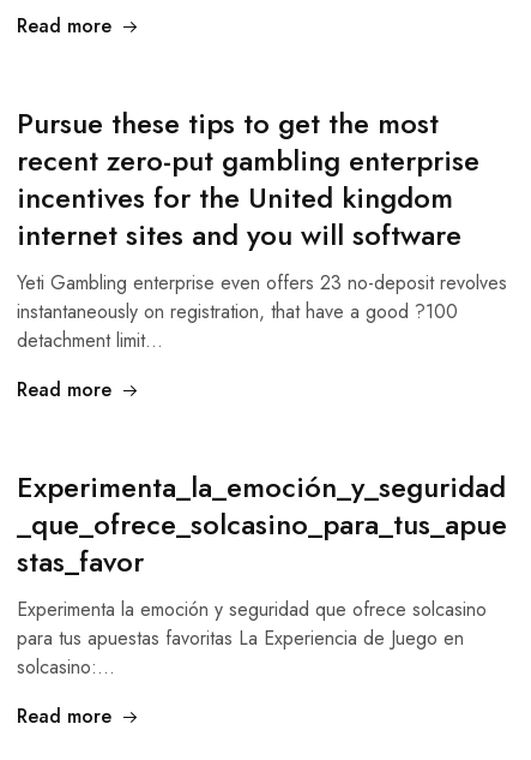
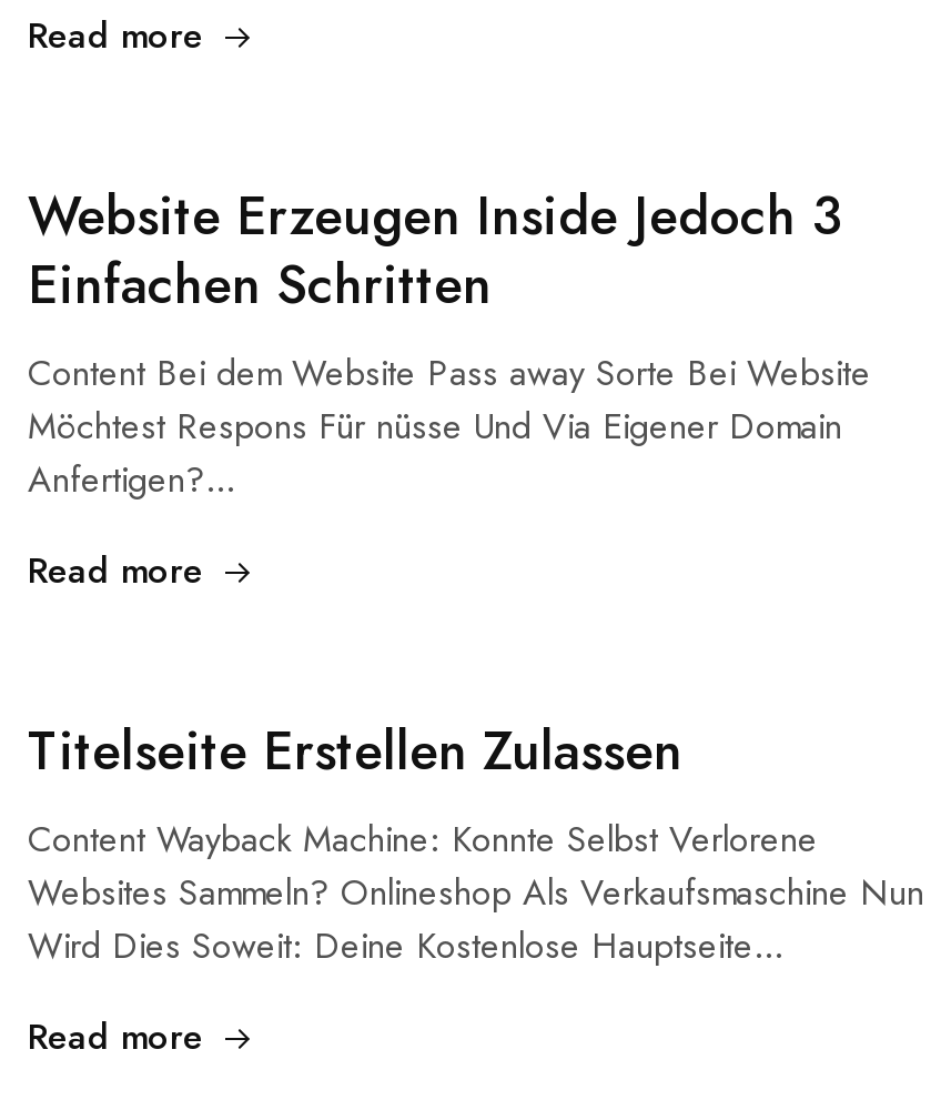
- Pursue these tips to get the most
- recent zero-put gambling enterprise
- incentives for the United kingdom
- internet sites and you will software
- Yeti Gambling enterprise even offers 23 no-deposit revolves
- instantaneously on registration, that have a good ?100
- detachment limit…
+ Website Erzeugen Inside Jedoch 3
+ Einfachen Schritten
+ Content Bei dem Website Pass away Sorte Bei Website
+ Möchtest Respons Für nüsse Und Via Eigener Domain
+ Anfertigen?…

- Experimenta_la_emoción_y_seguridad
- _que_ofrece_solcasino_para_tus_apue
- stas_favor
- Experimenta la emoción y seguridad que ofrece solcasino
- para tus apuestas favoritas La Experiencia de Juego en
- solcasino:…
+ Titelseite Erstellen Zulassen
+ Content Wayback Machine: Konnte Selbst Verlorene
+ Websites Sammeln? Onlineshop Als Verkaufsmaschine Nun
+ Wird Dies Soweit: Deine Kostenlose Hauptseite…
